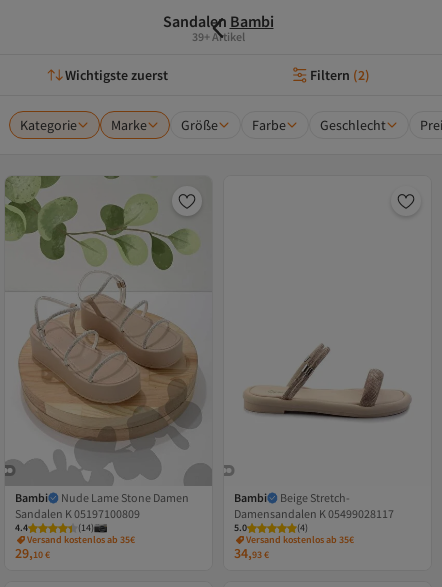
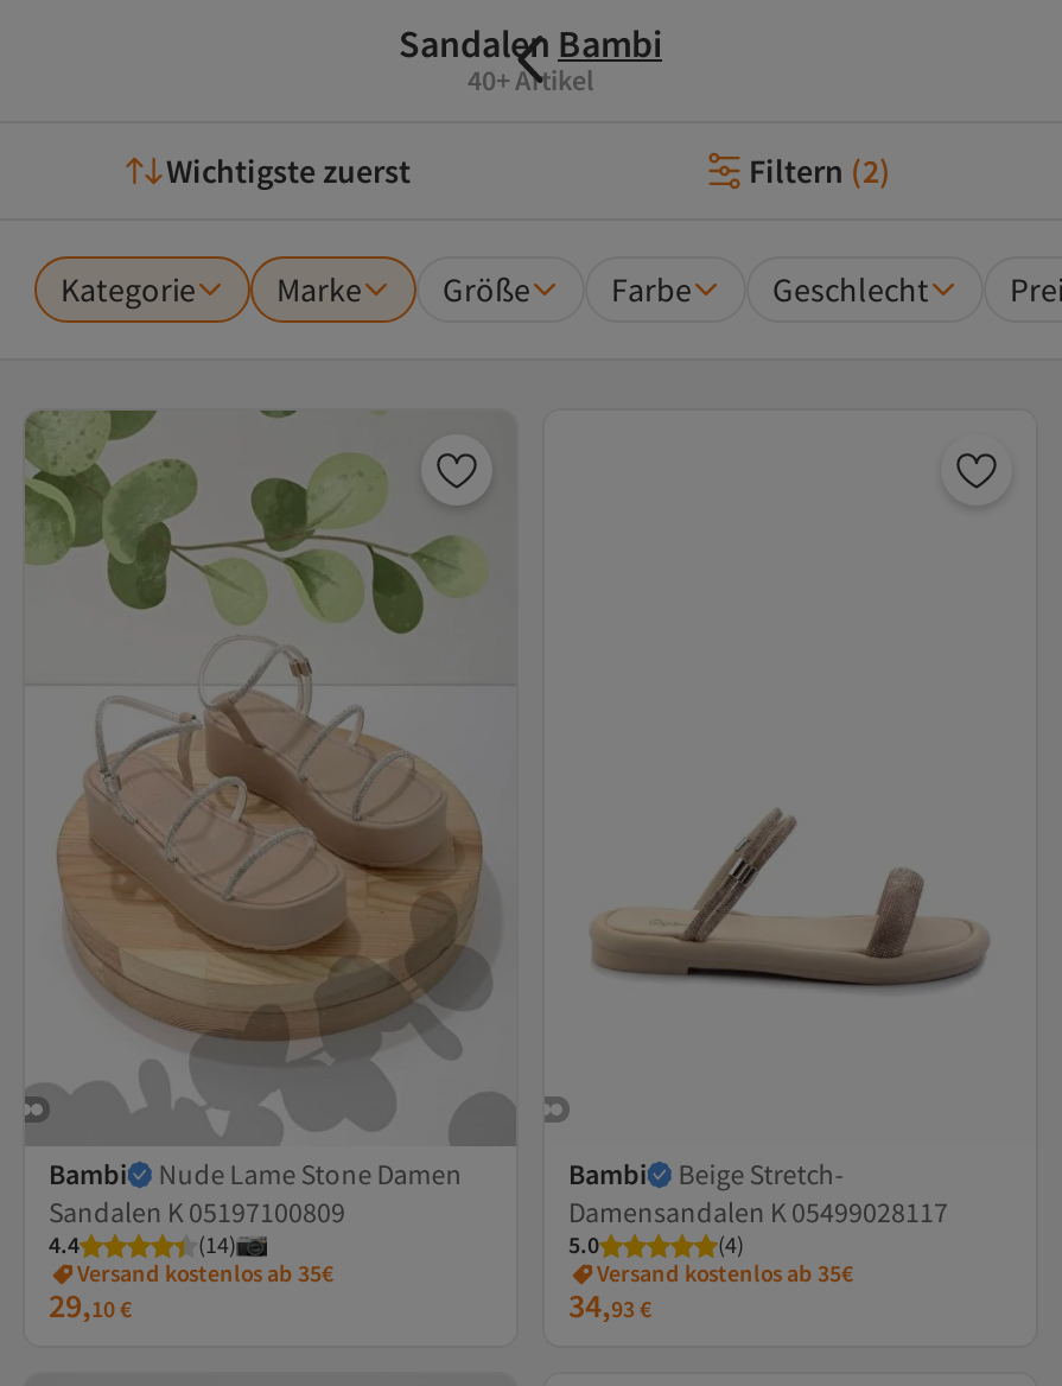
- 39+ Artikel
+ 40+ Artikel
